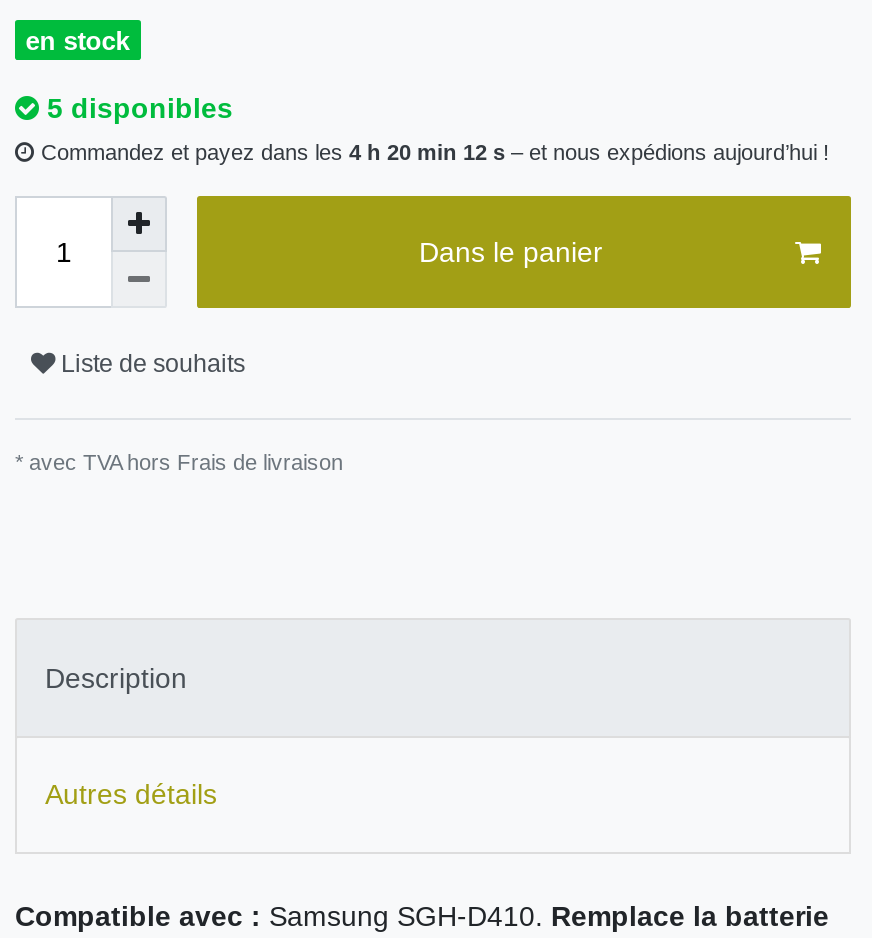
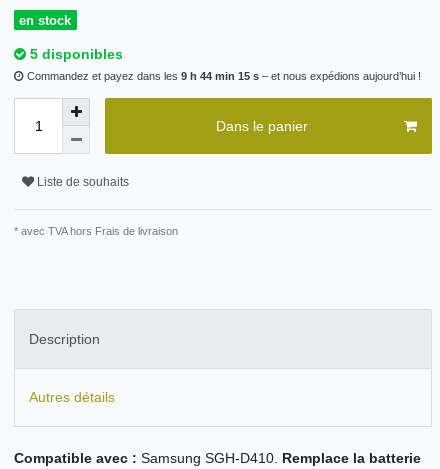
- Commandez et payez dans les 4 h 20 min 12 s – et nous expédions aujourd’hui !
+ Commandez et payez dans les 9 h 44 min 15 s – et nous expédions aujourd’hui !
